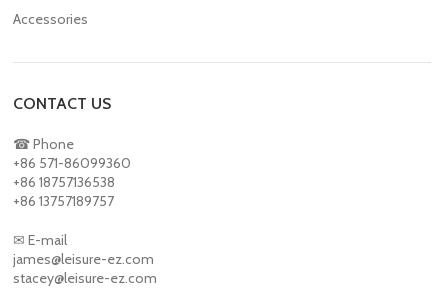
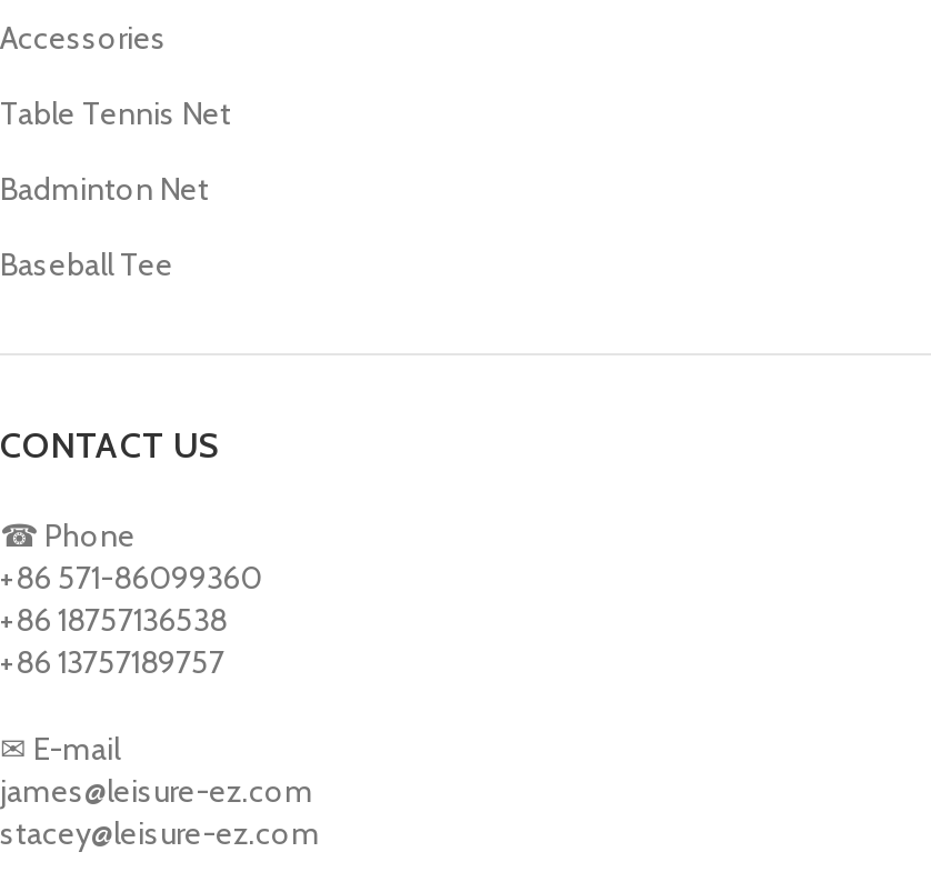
+ Table Tennis Net
+ Badminton Net
+ Baseball Tee
